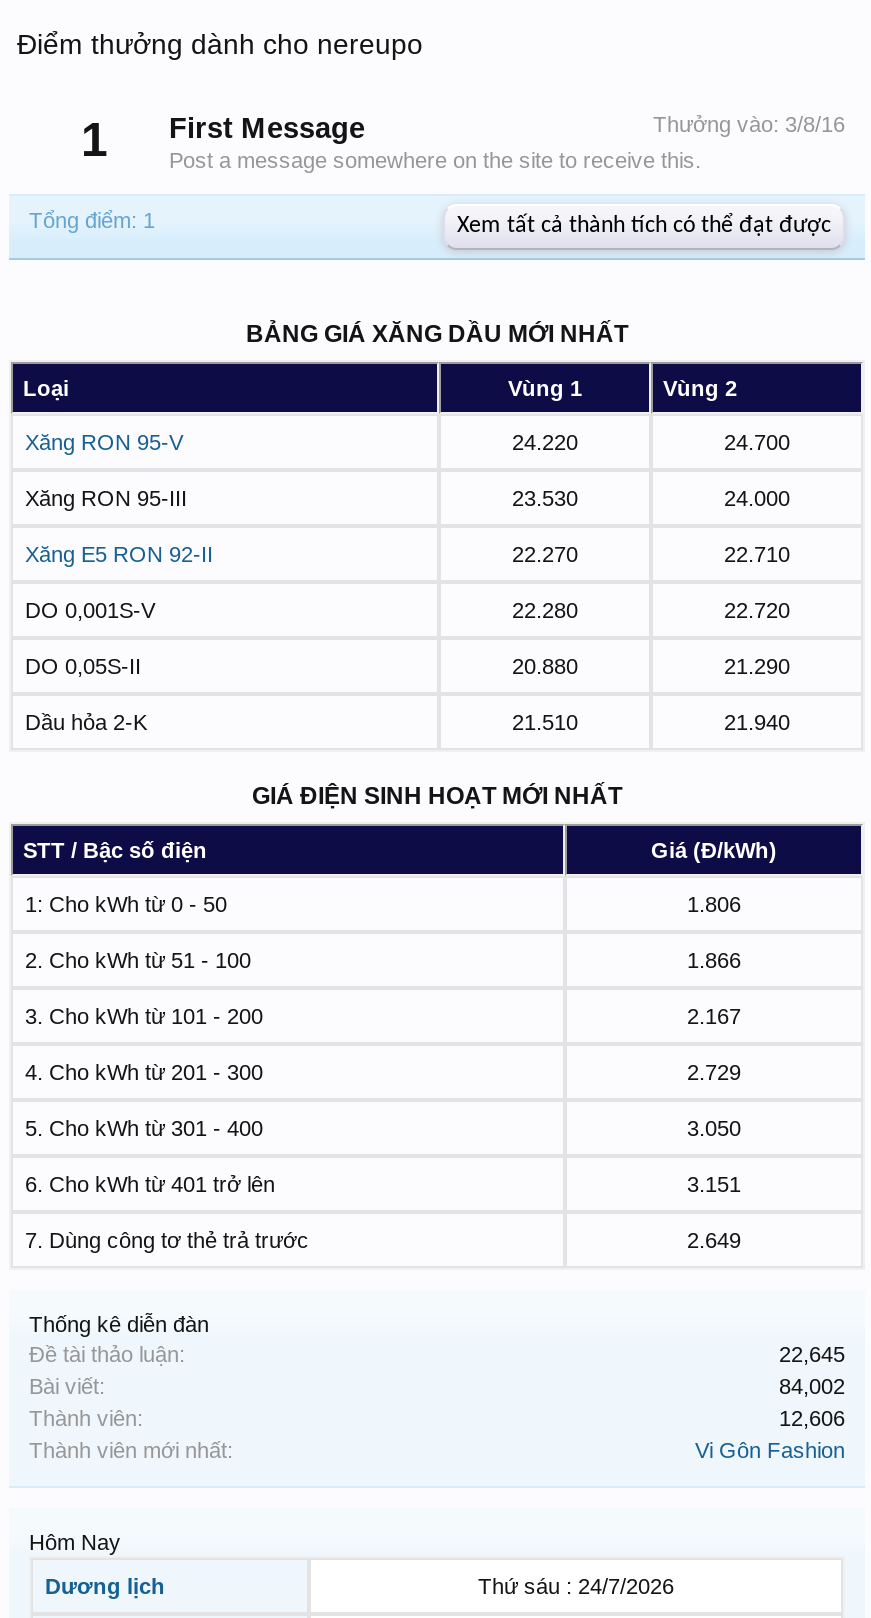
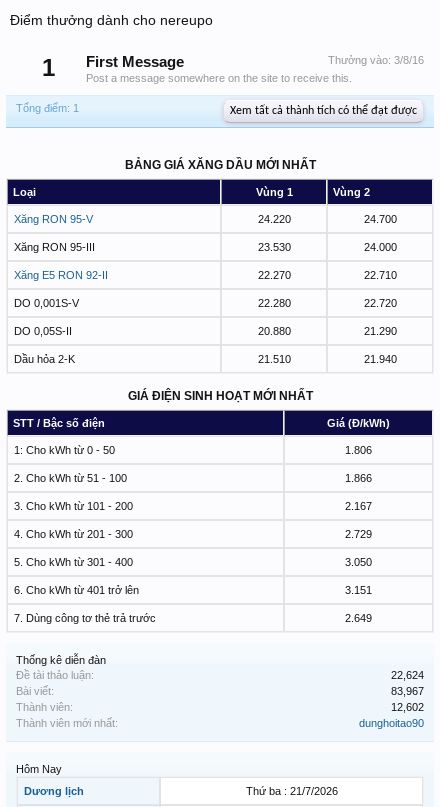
- 22,645
+ 22,624

- 84,002
+ 83,967

- 12,606
+ 12,602

- Vi Gôn Fashion
+ dunghoitao90

- Thứ sáu : 24/7/2026
+ Thứ ba : 21/7/2026
